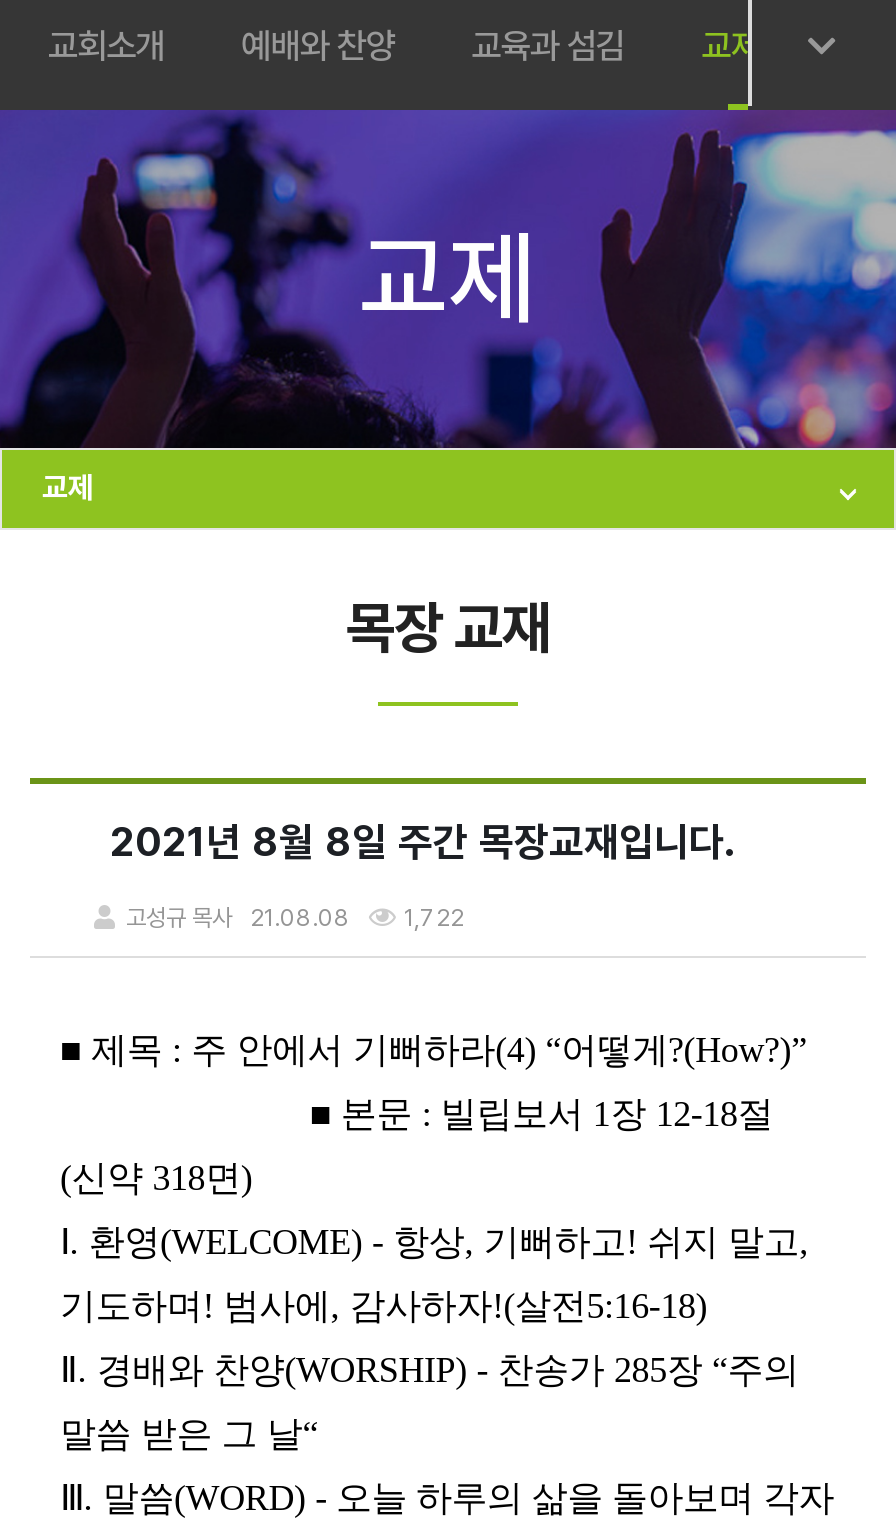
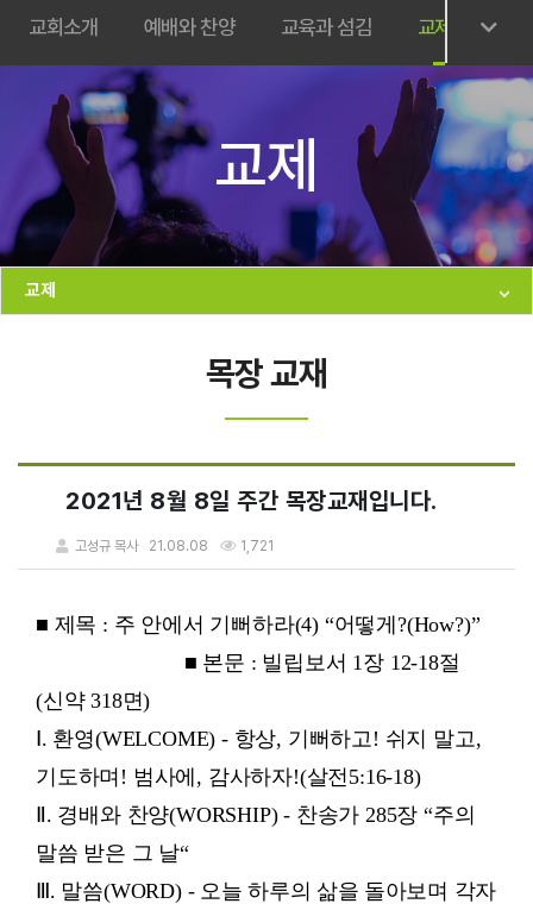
- 고성규 목사 21.08.08 1,722
+ 고성규 목사 21.08.08 1,721
